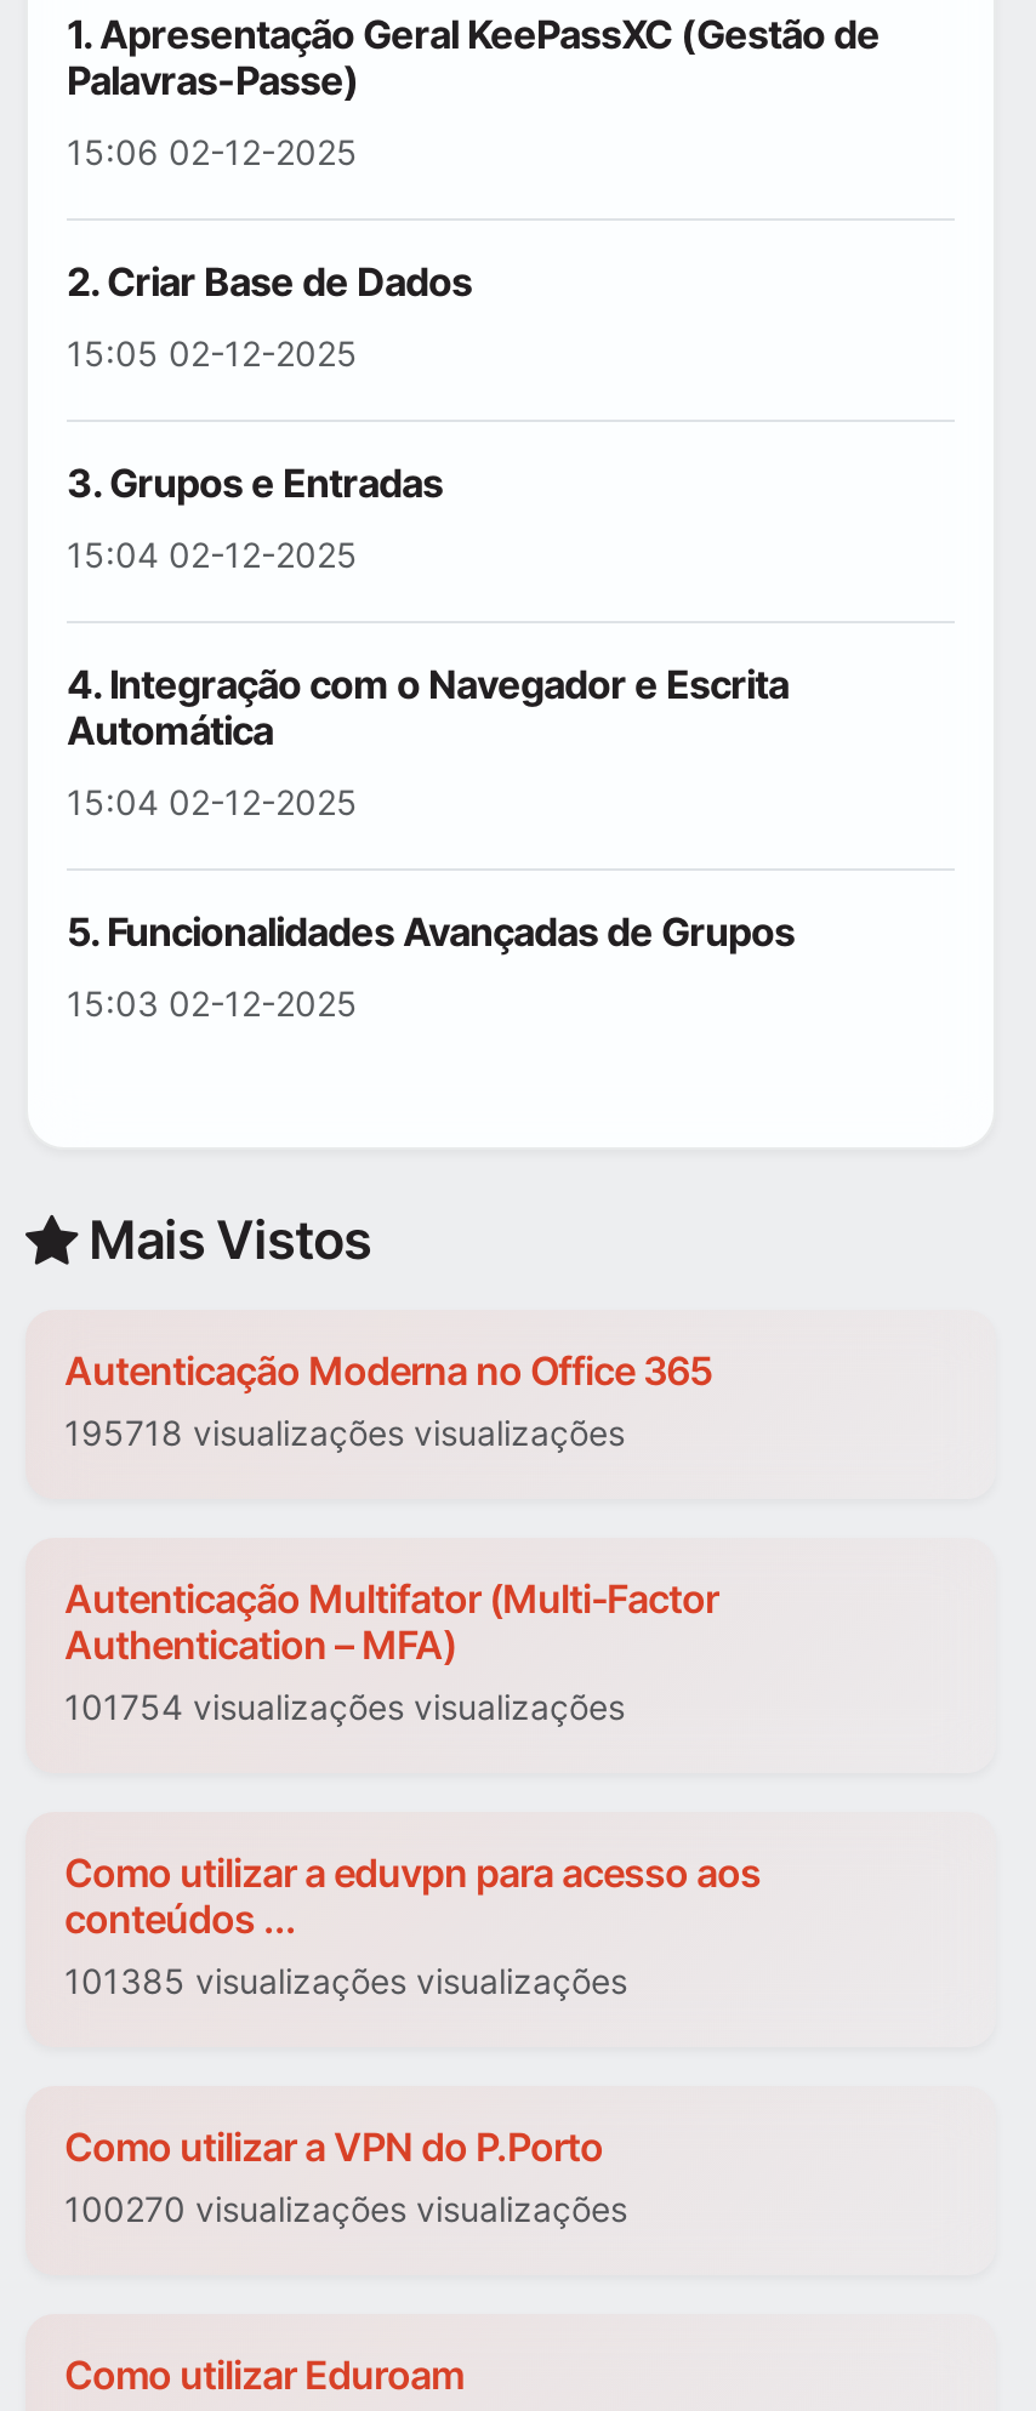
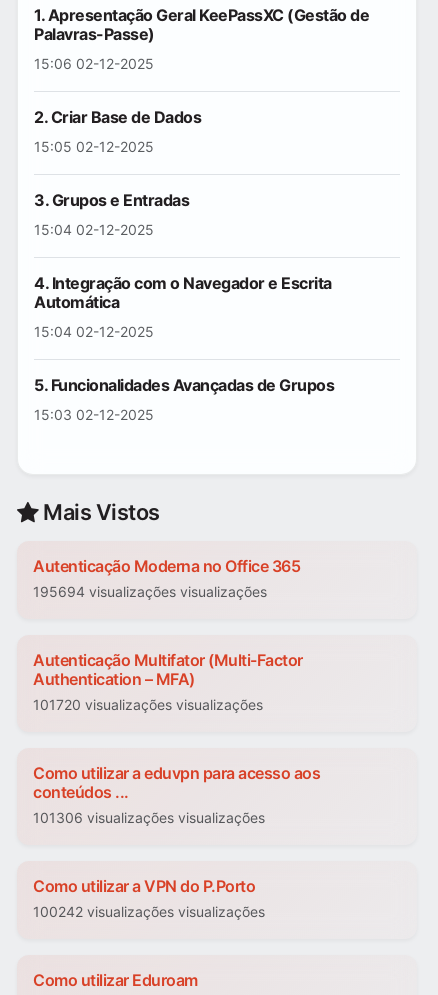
- 195718 visualizações visualizações
+ 195694 visualizações visualizações

- 101754 visualizações visualizações
+ 101720 visualizações visualizações

- 101385 visualizações visualizações
+ 101306 visualizações visualizações

- 100270 visualizações visualizações
+ 100242 visualizações visualizações
